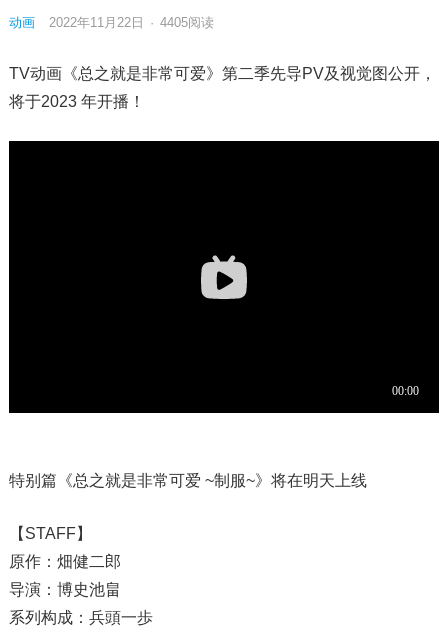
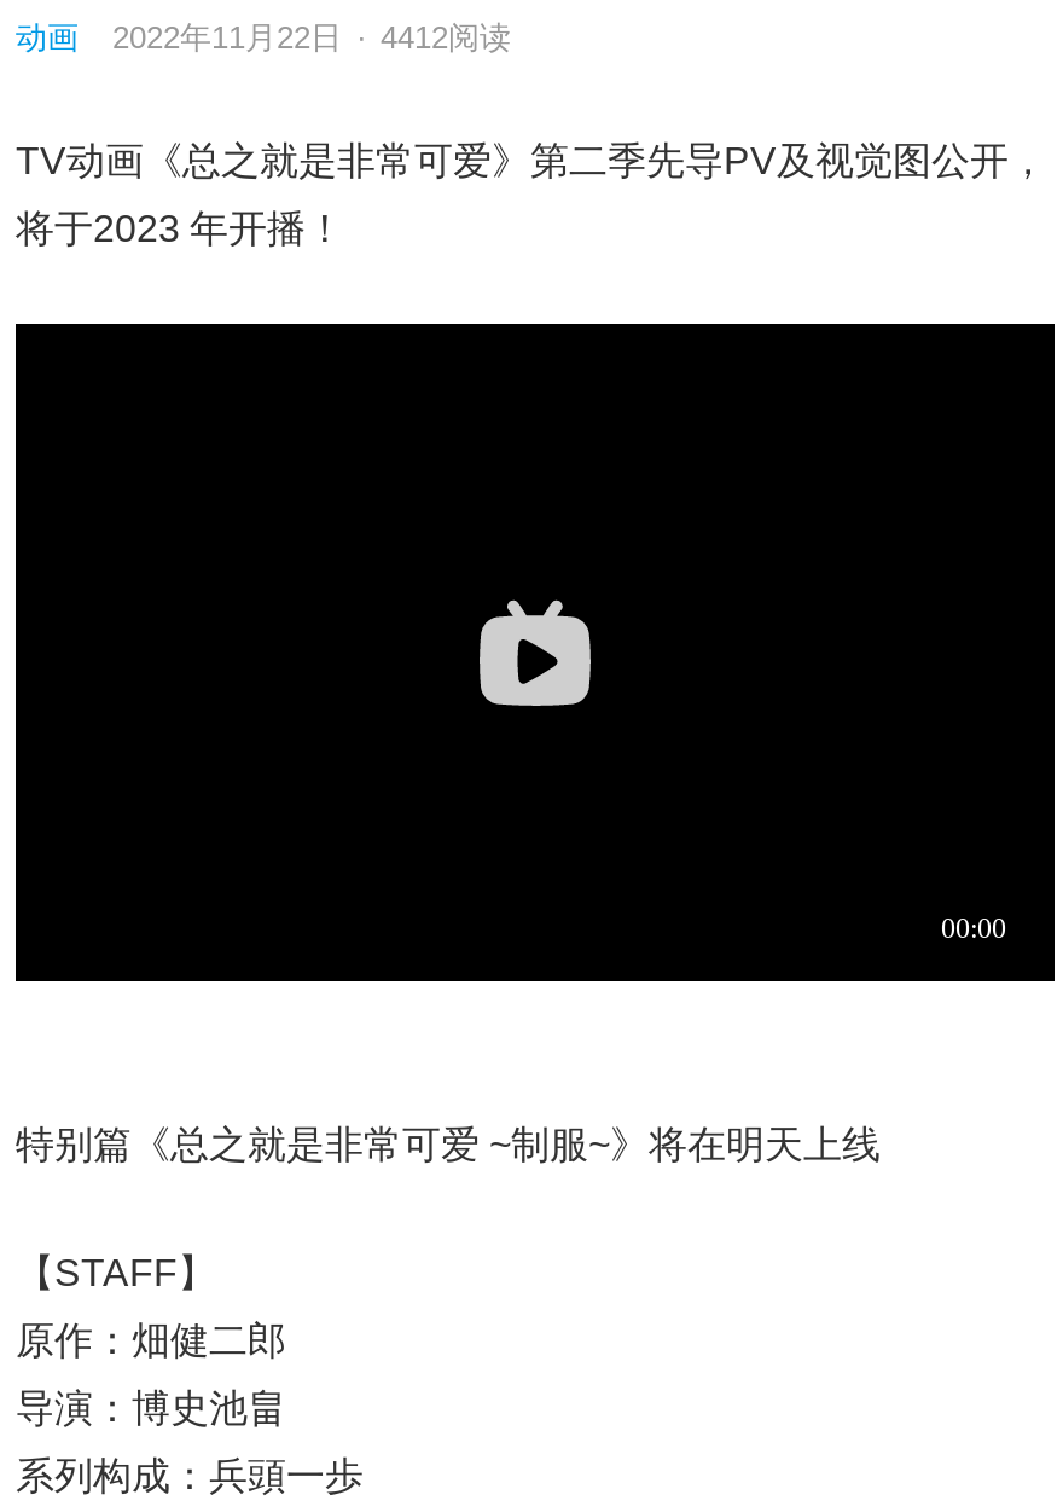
- 动画 2022年11月22日 · 4405阅读
+ 动画 2022年11月22日 · 4412阅读
